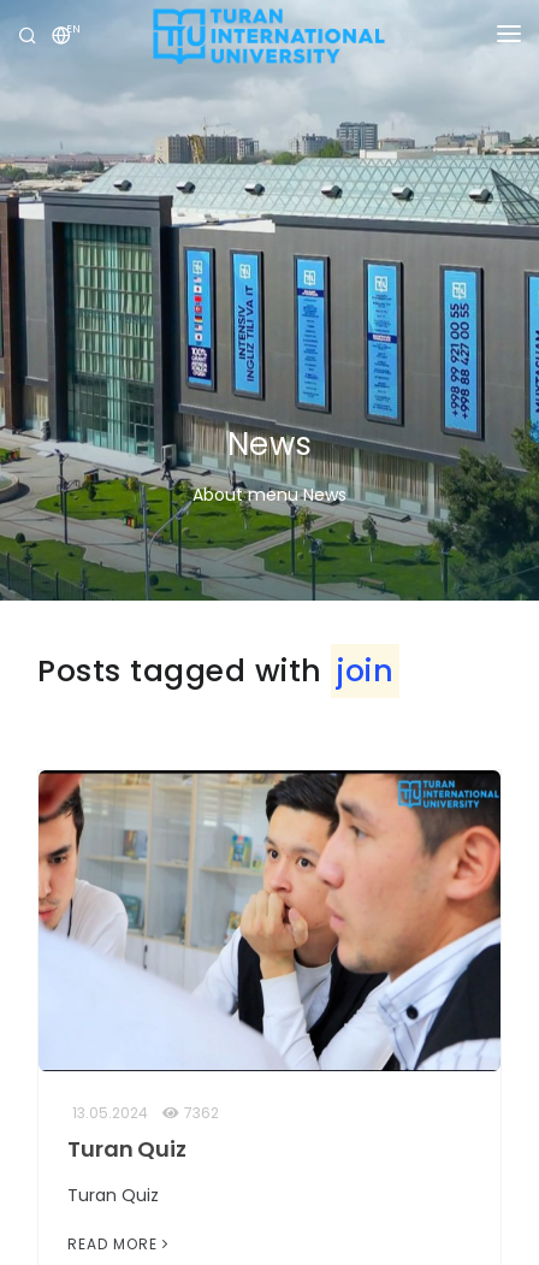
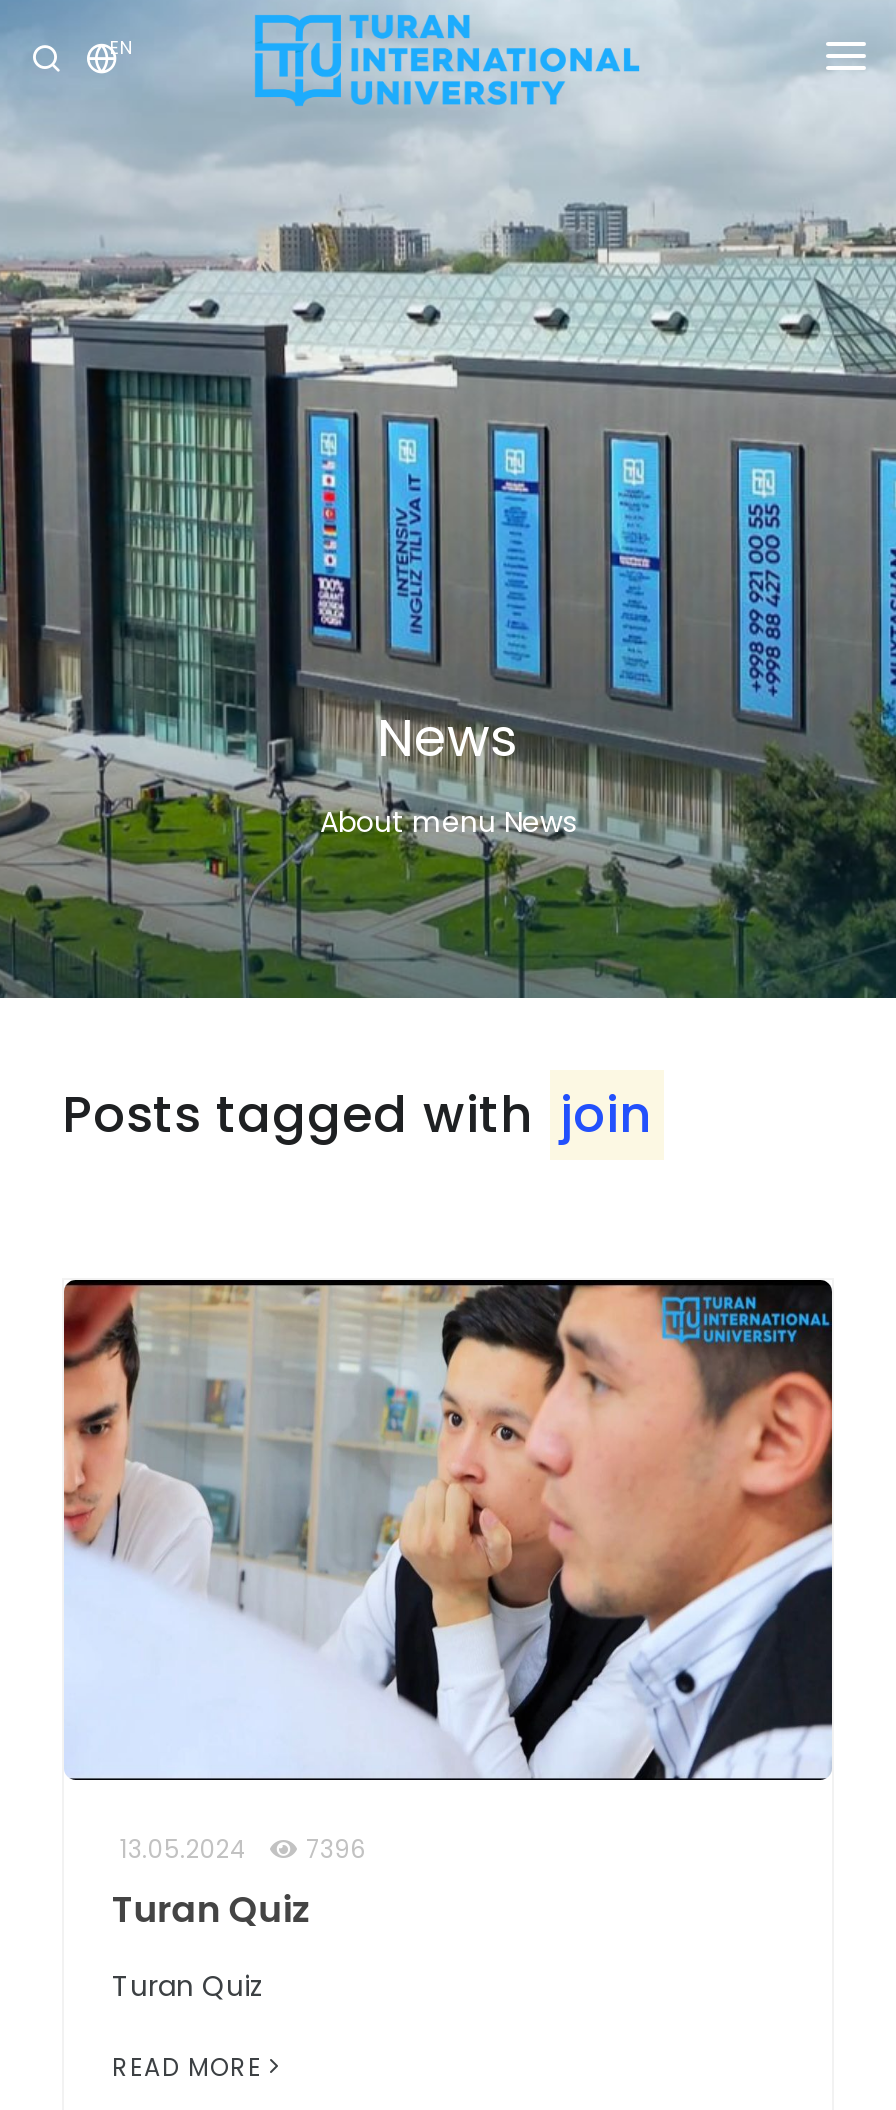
- 13.05.2024 7362
+ 13.05.2024 7396
